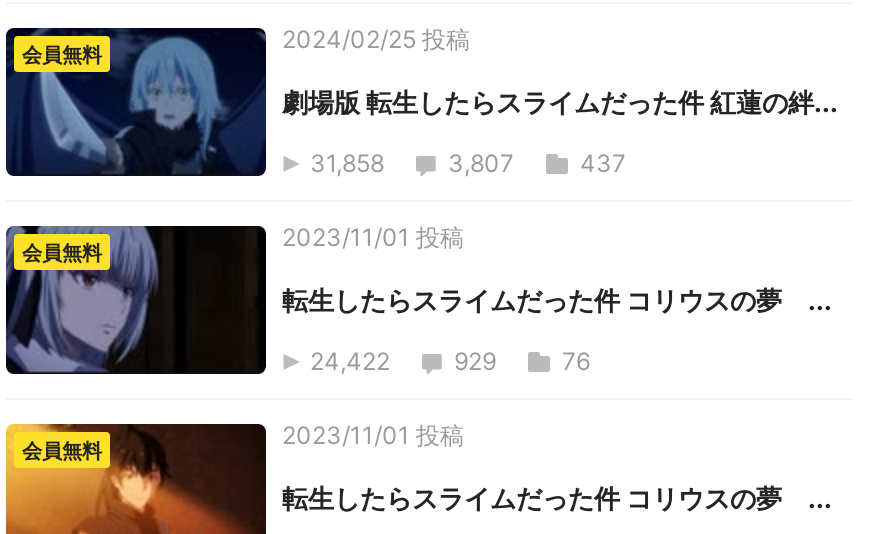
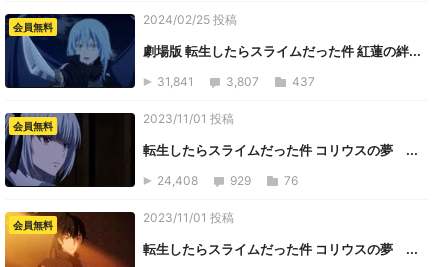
- 31,858
+ 31,841

- 24,422
+ 24,408
